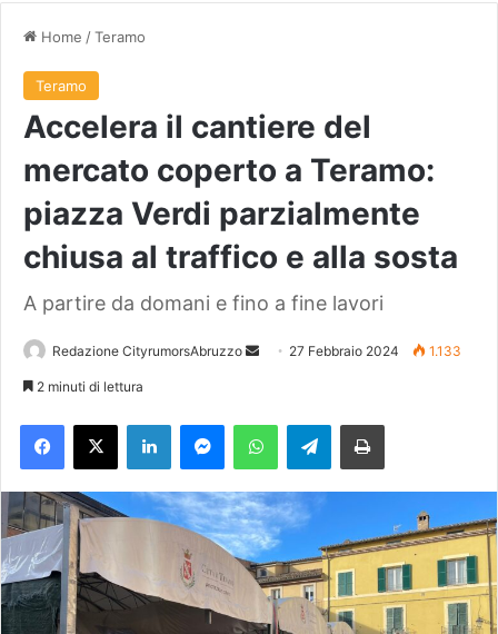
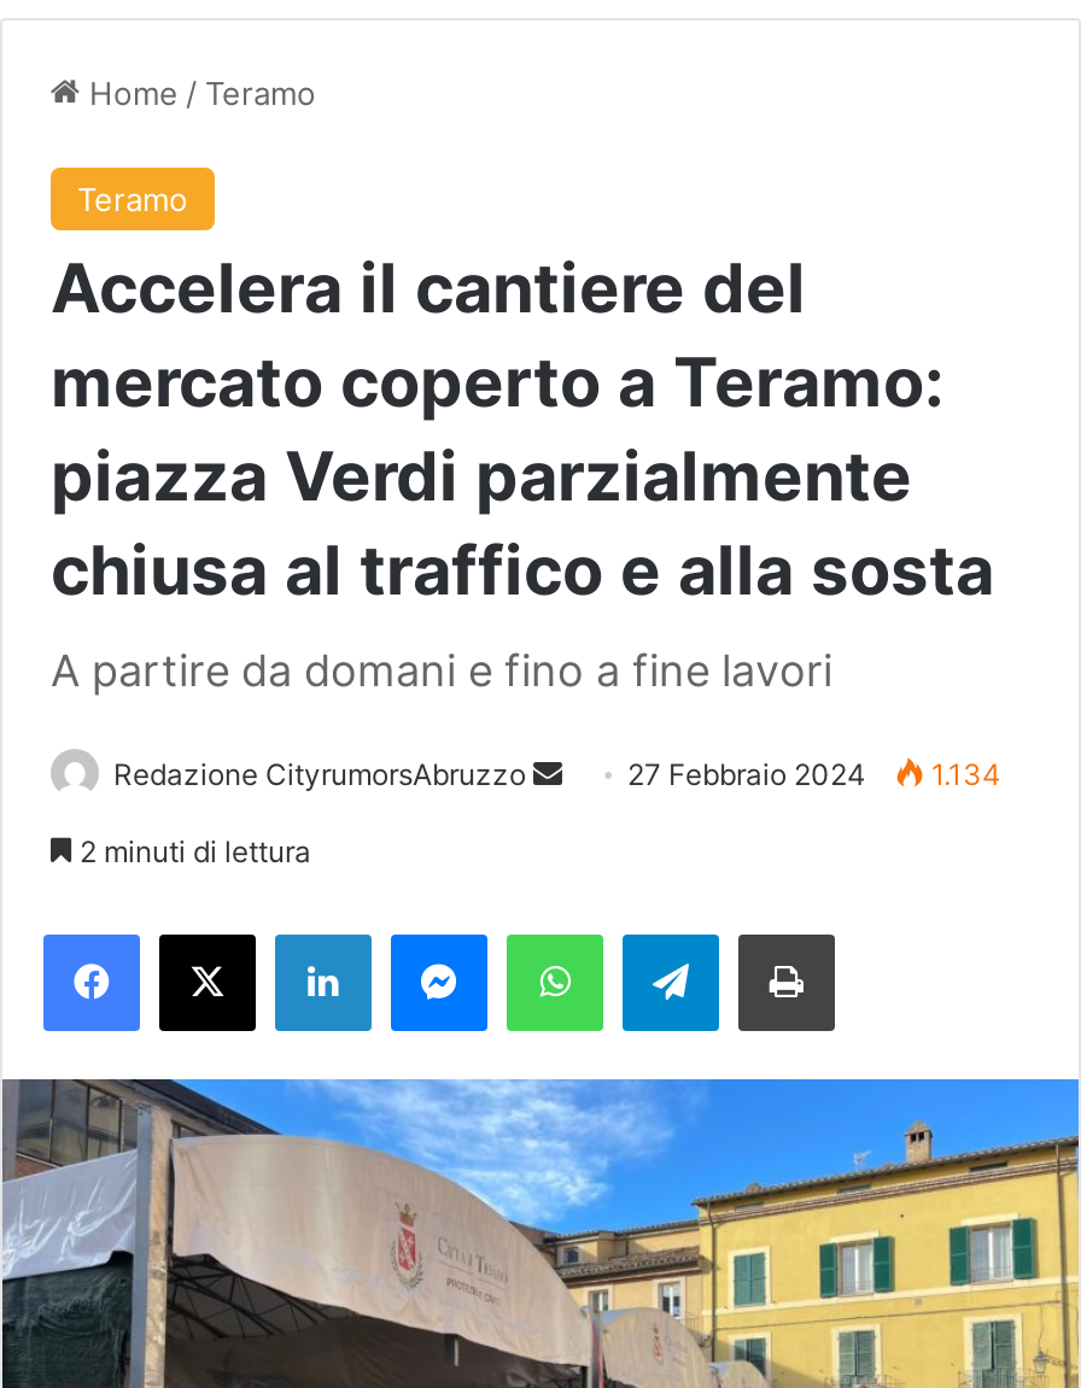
- 1.133
+ 1.134
